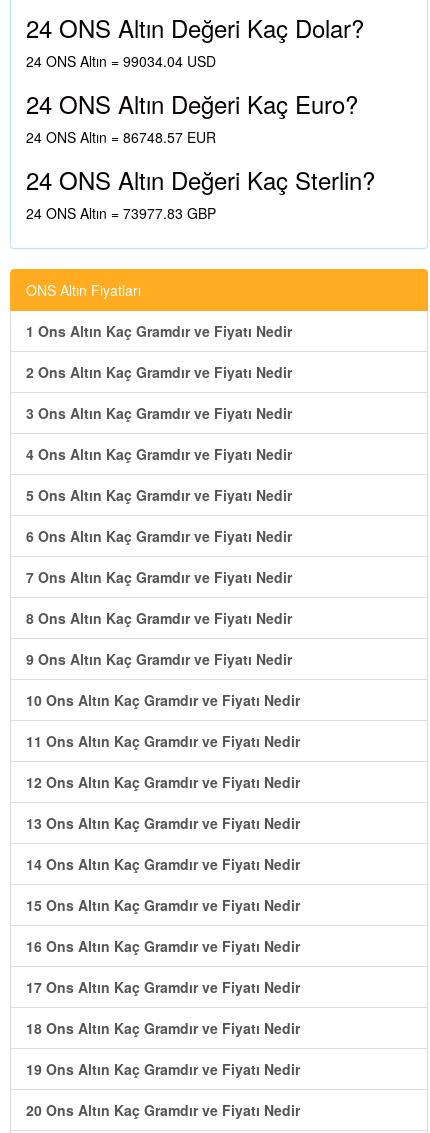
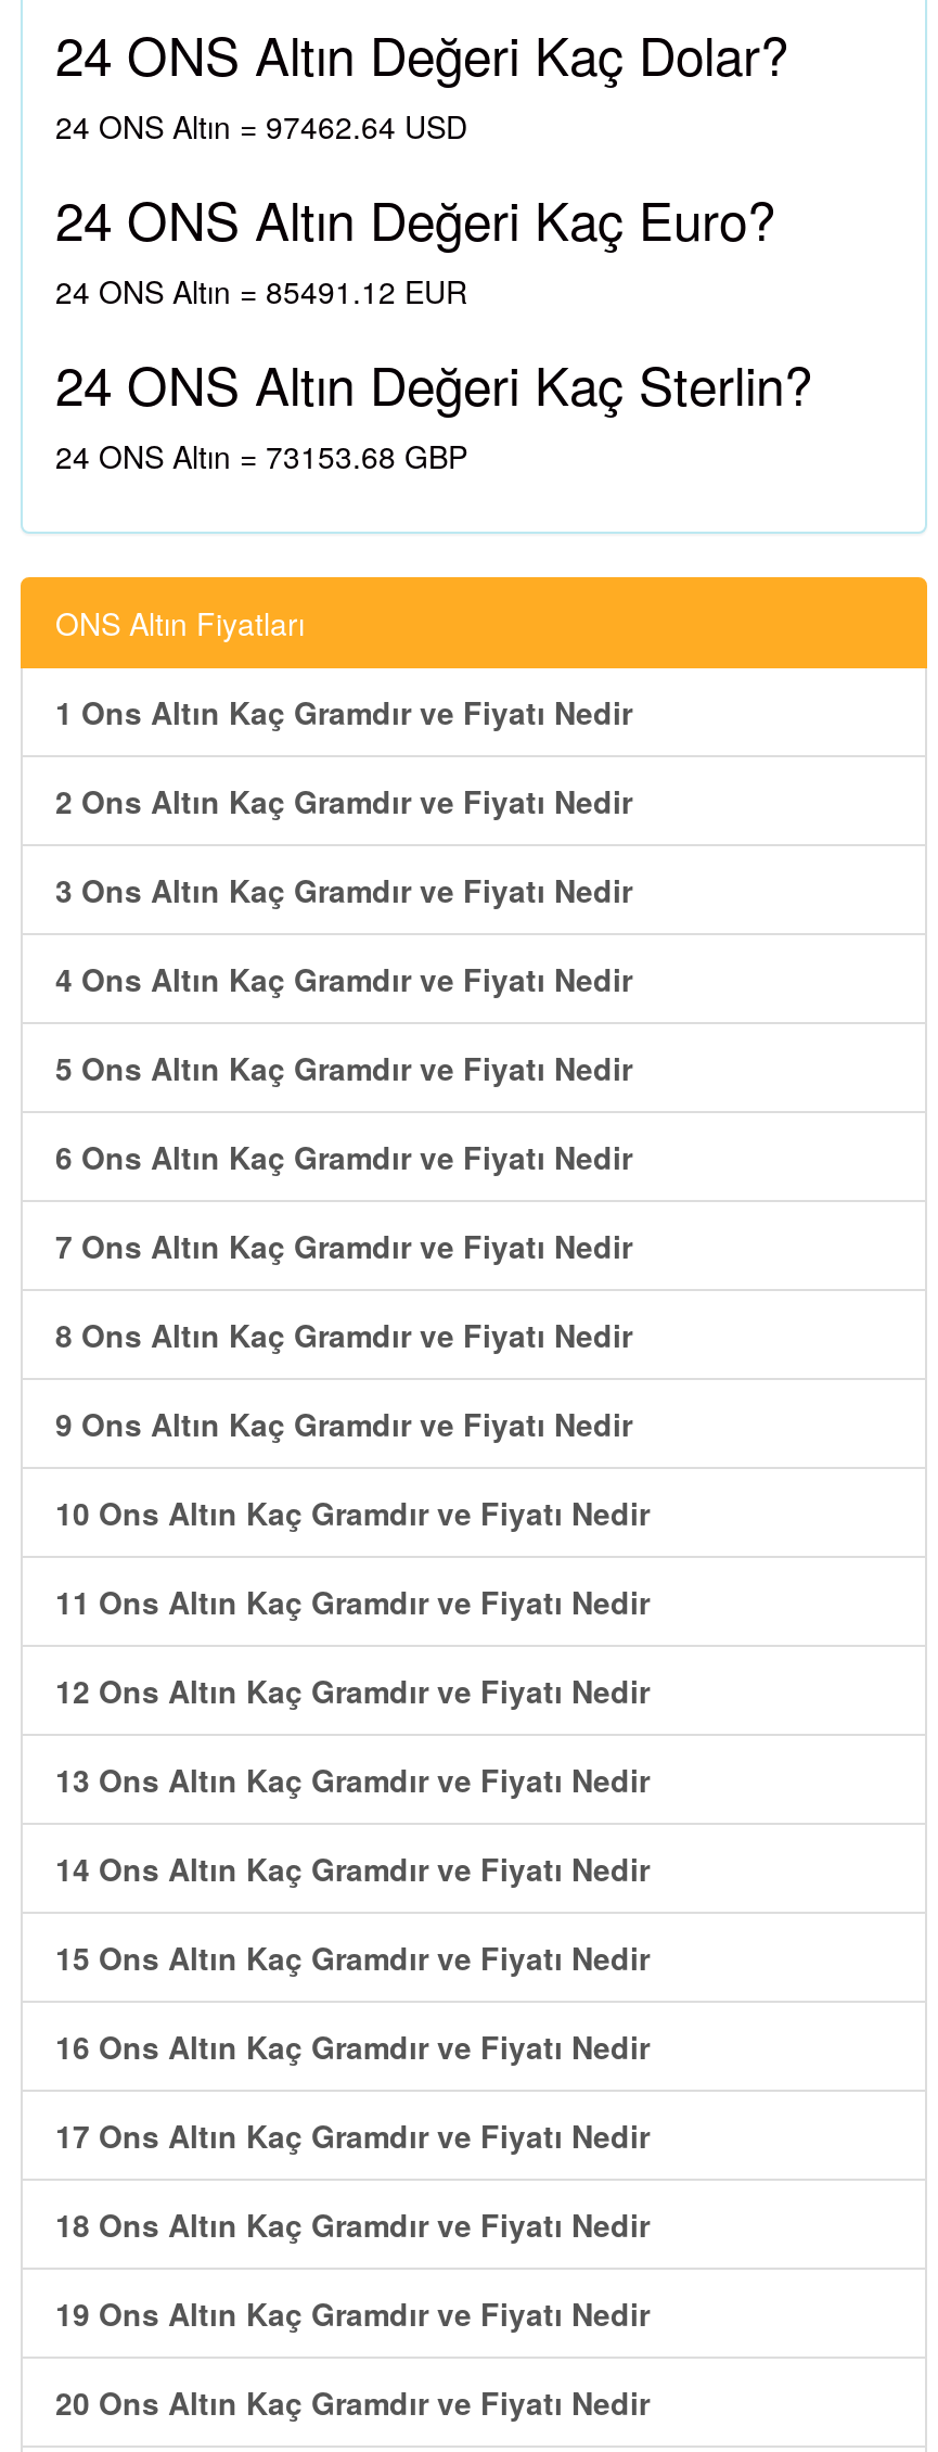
- 24 ONS Altın = 99034.04 USD
+ 24 ONS Altın = 97462.64 USD

- 24 ONS Altın = 86748.57 EUR
+ 24 ONS Altın = 85491.12 EUR

- 24 ONS Altın = 73977.83 GBP
+ 24 ONS Altın = 73153.68 GBP
